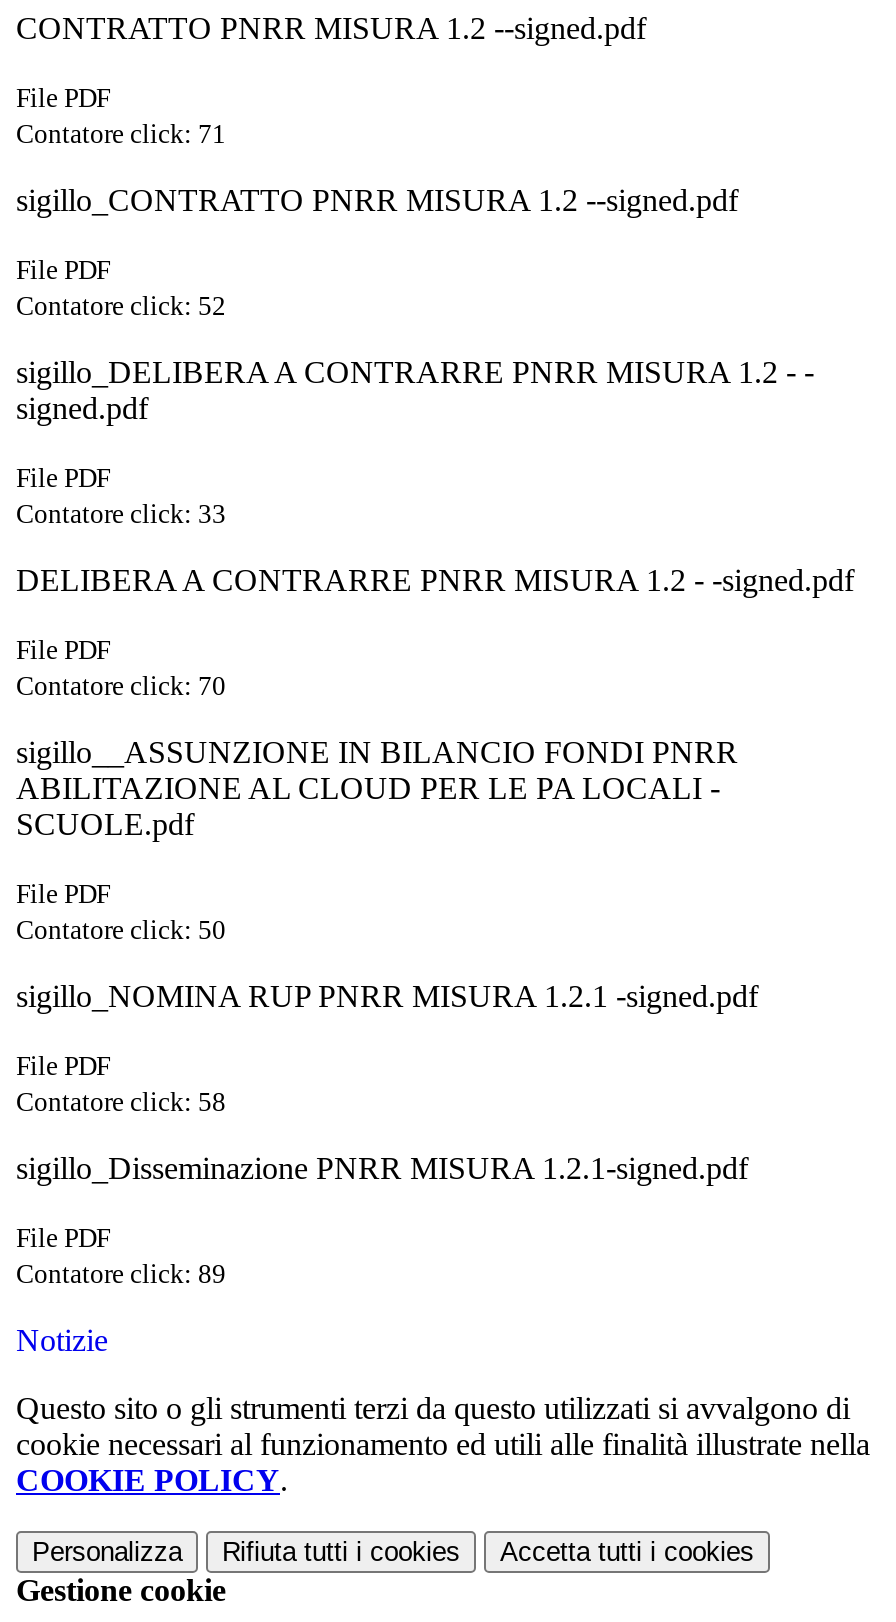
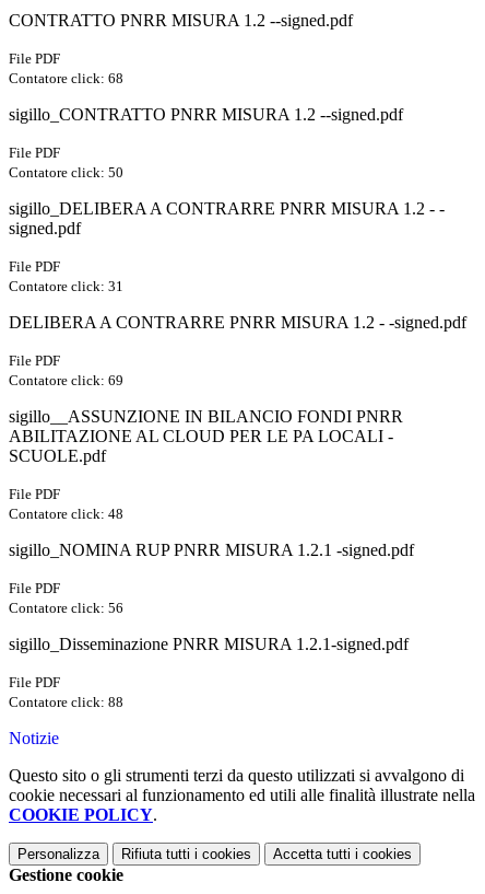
- Contatore click: 71
+ Contatore click: 68

- Contatore click: 52

- Contatore click: 33
+ Contatore click: 31

- Contatore click: 70
+ Contatore click: 69

moved up: Contatore click: 50

+ Contatore click: 48

- Contatore click: 58
+ Contatore click: 56

- Contatore click: 89
+ Contatore click: 88
